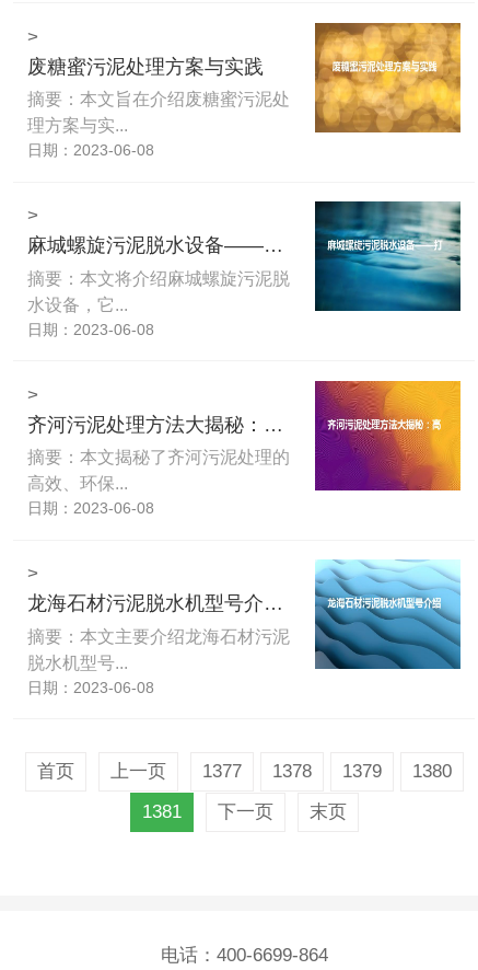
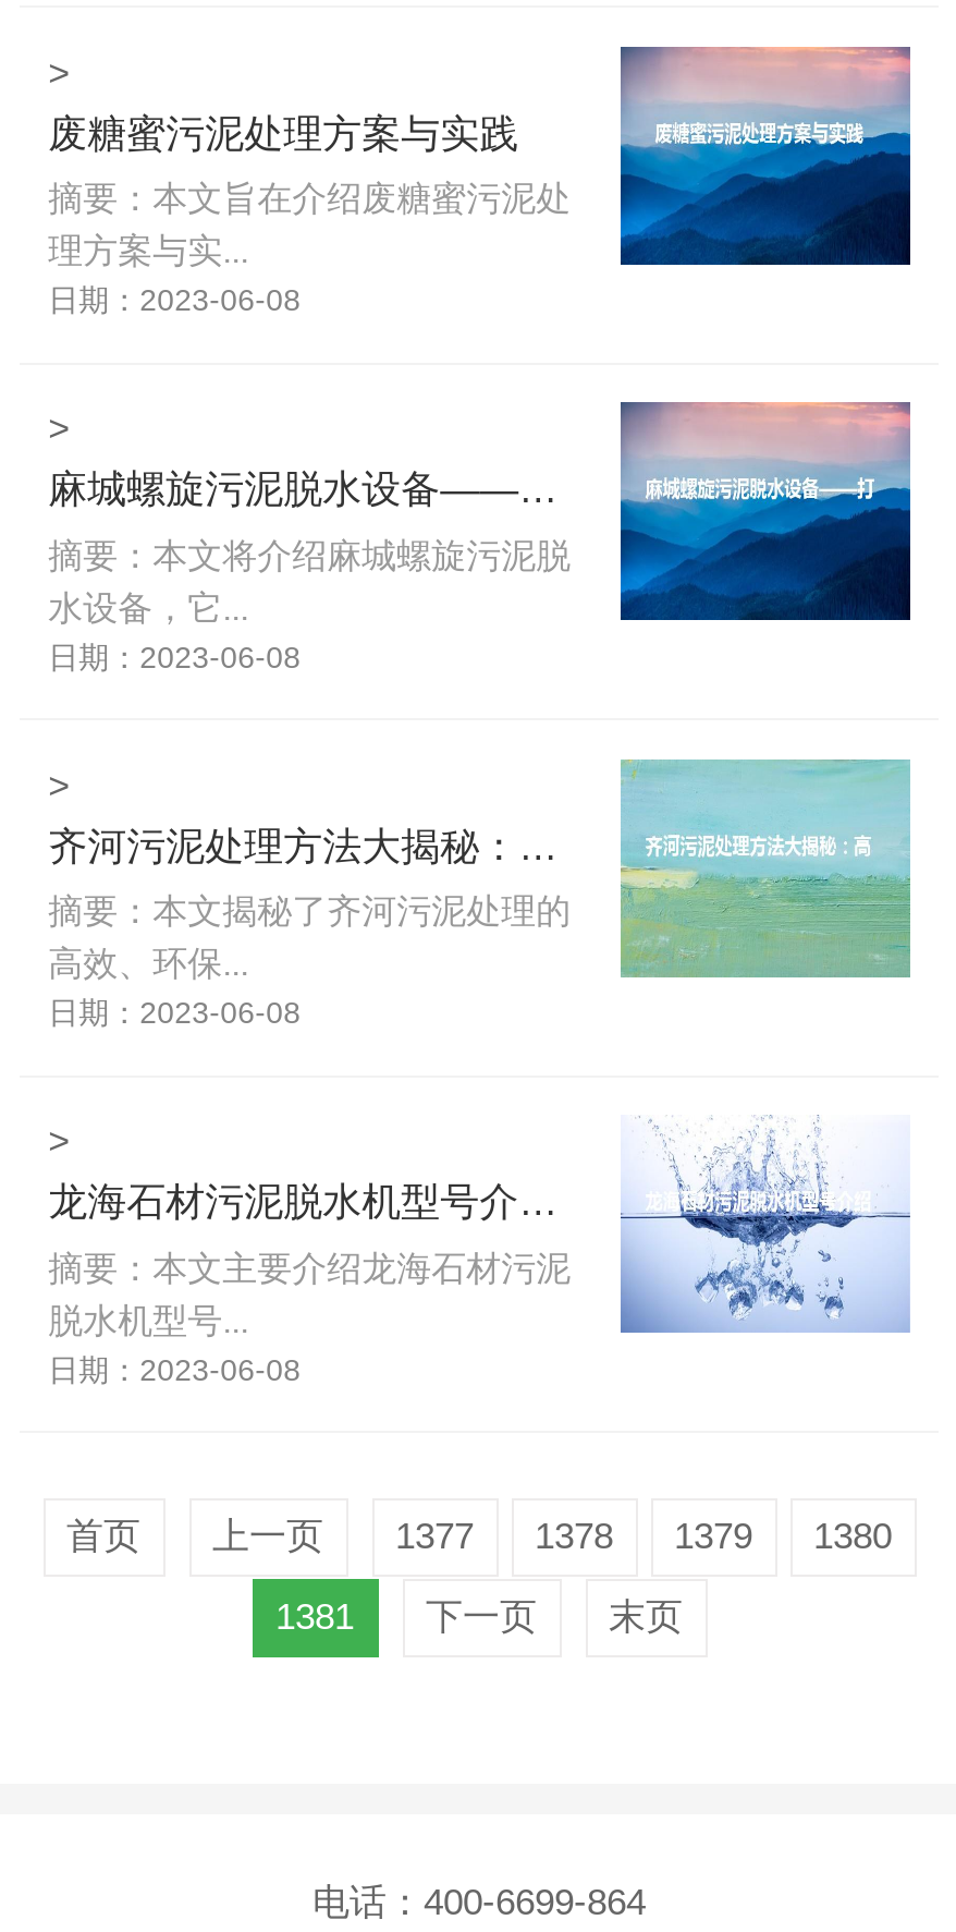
- [image]
+ [image]

- [image]
+ [image]

- [image]
+ [image]

- [image]
+ [image]
